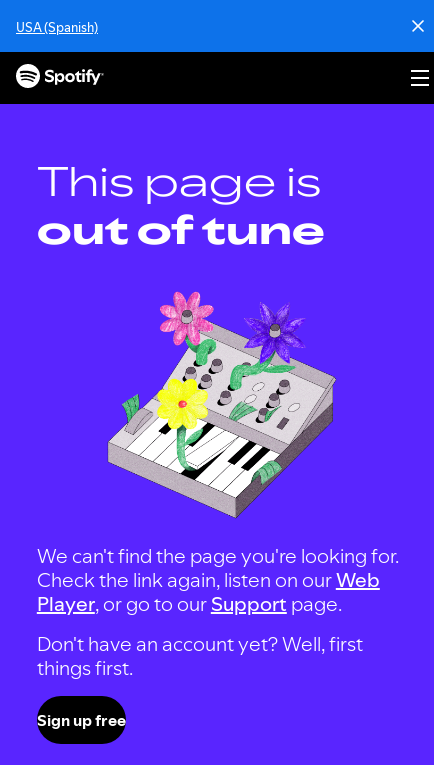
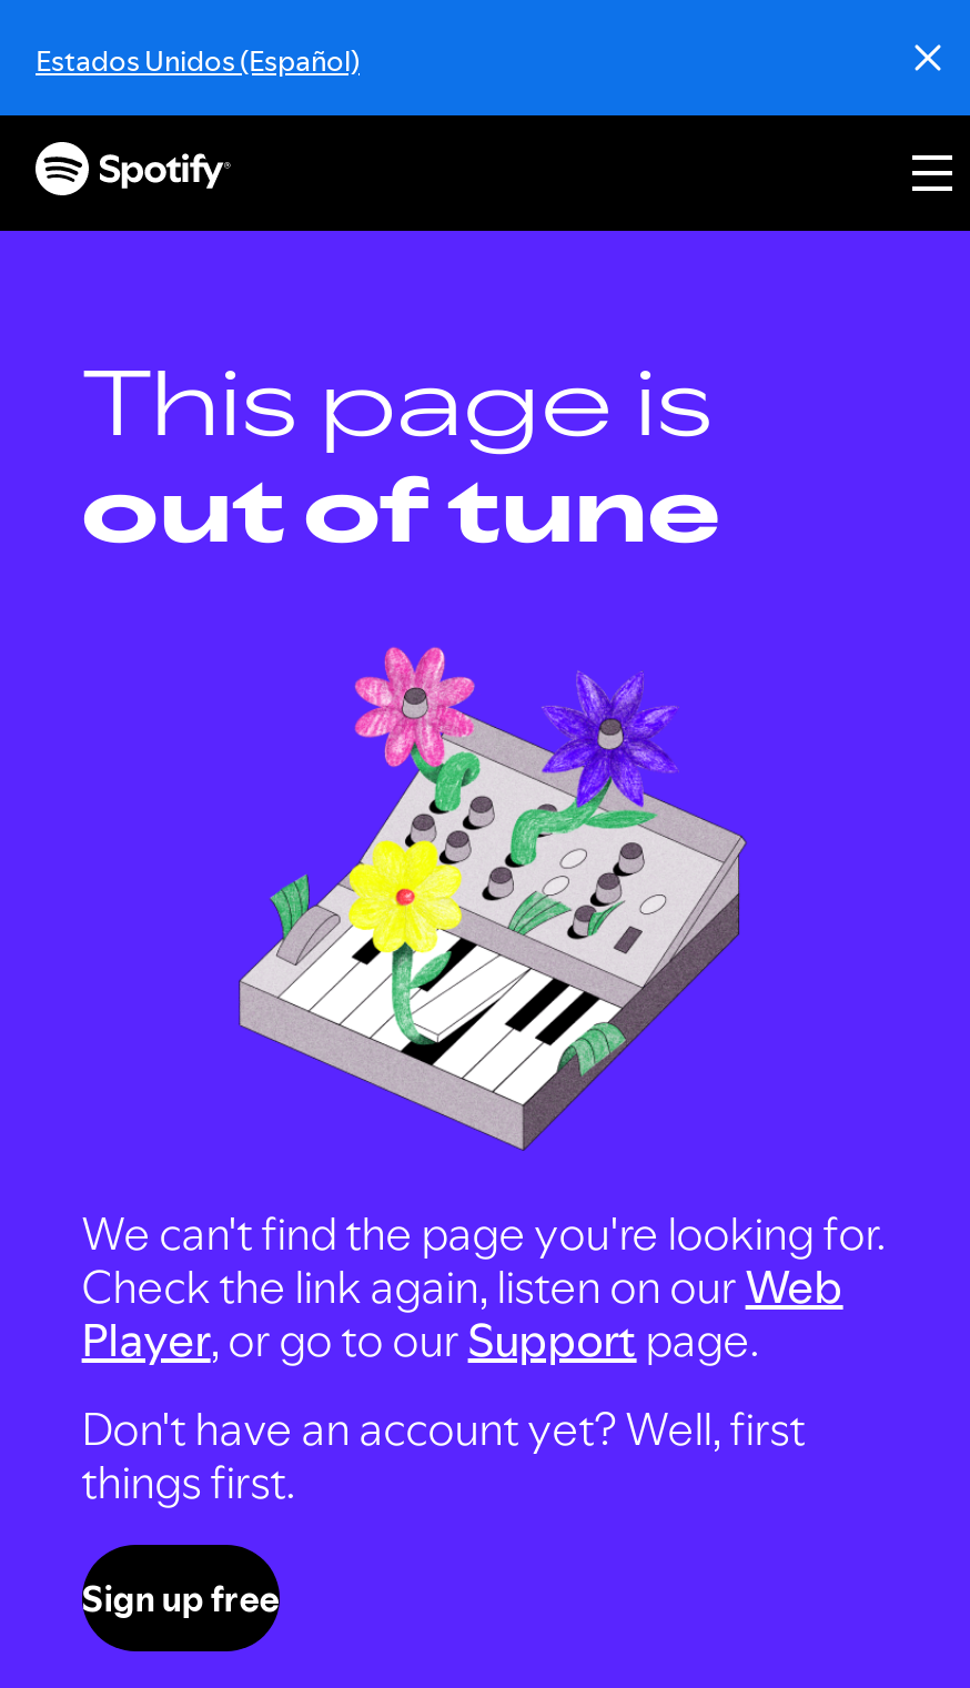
- USA (Spanish)
+ Estados Unidos (Español)
